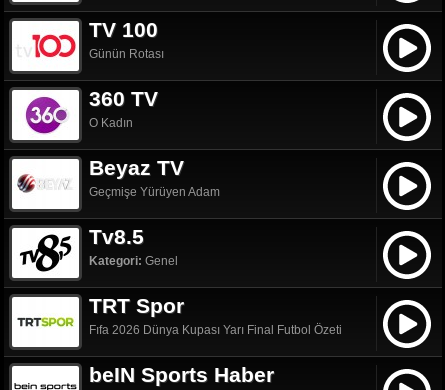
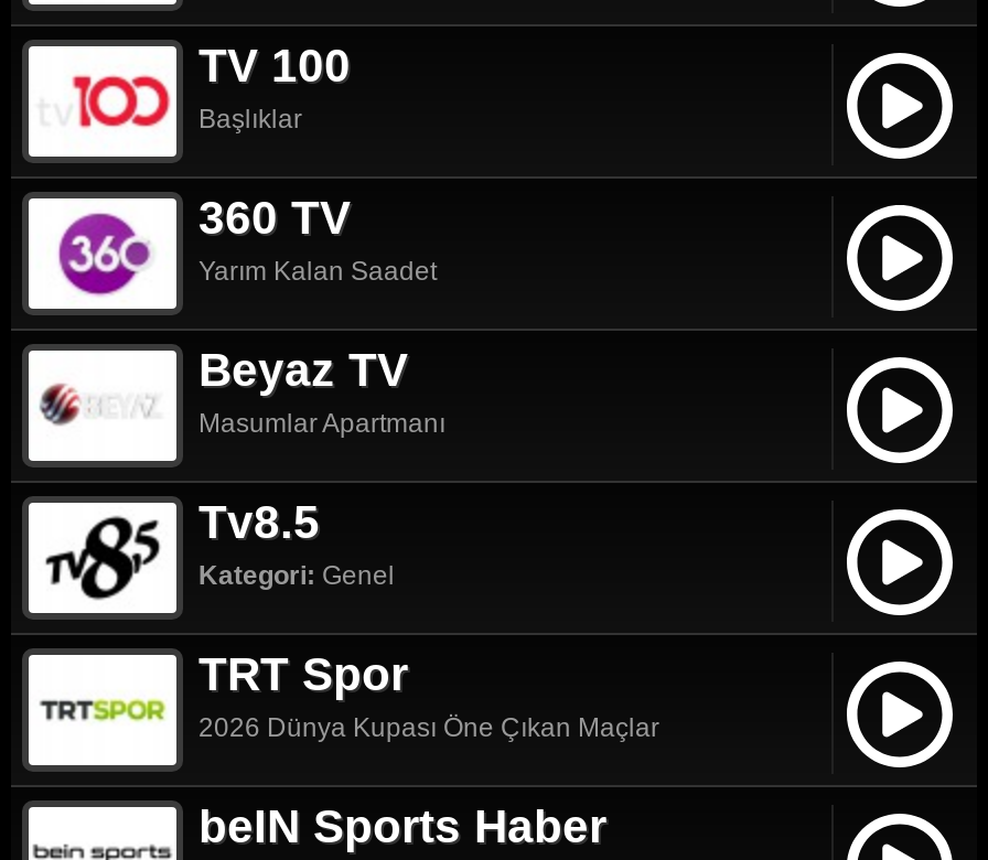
- Günün Rotası
+ Başlıklar

- O Kadın
+ Yarım Kalan Saadet

- Geçmişe Yürüyen Adam
+ Masumlar Apartmanı

- Fıfa 2026 Dünya Kupası Yarı Final Futbol Özeti
+ 2026 Dünya Kupası Öne Çıkan Maçlar
